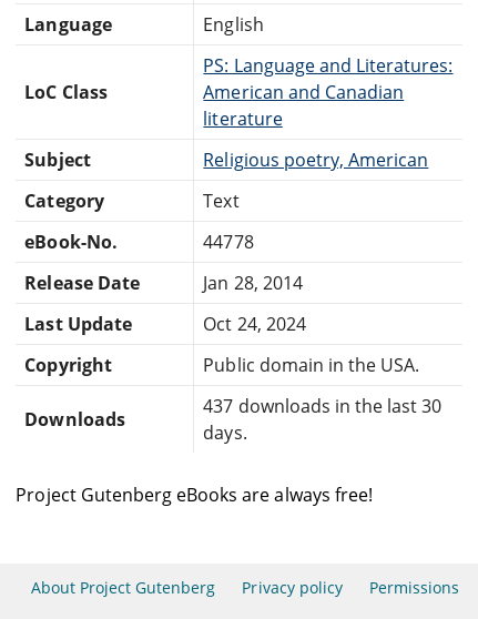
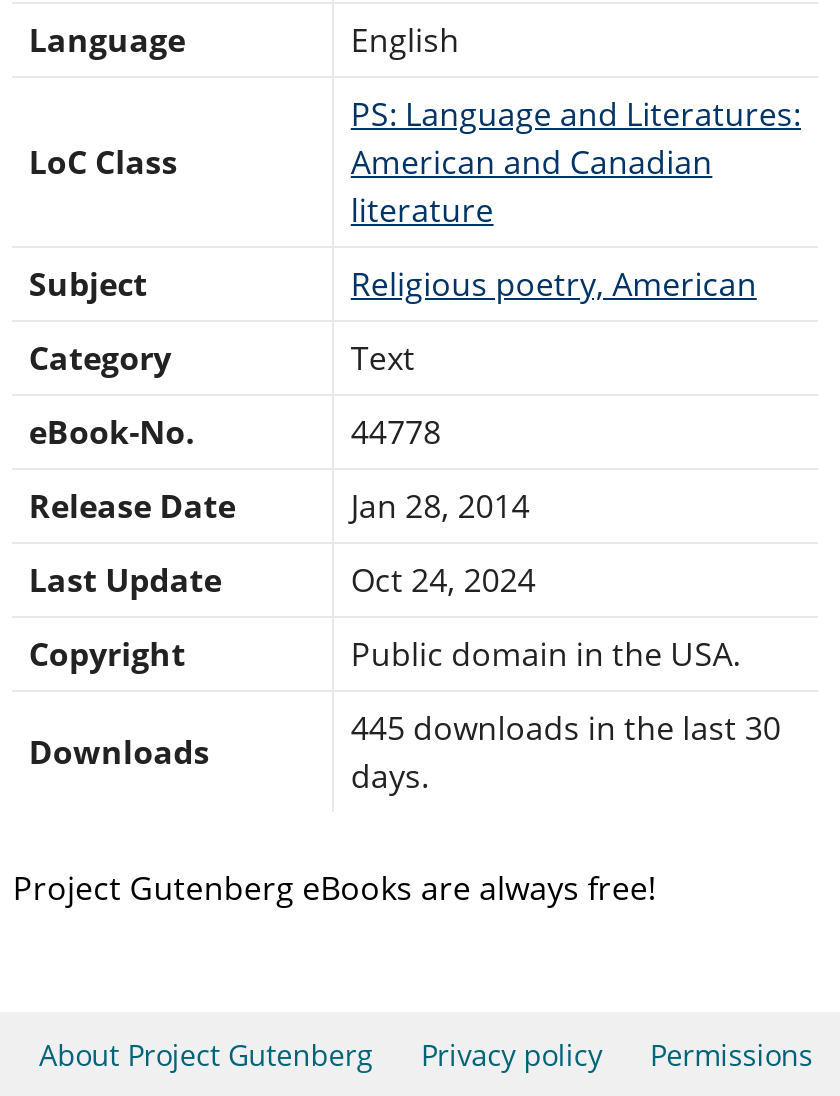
- 437 downloads in the last 30
+ 445 downloads in the last 30
